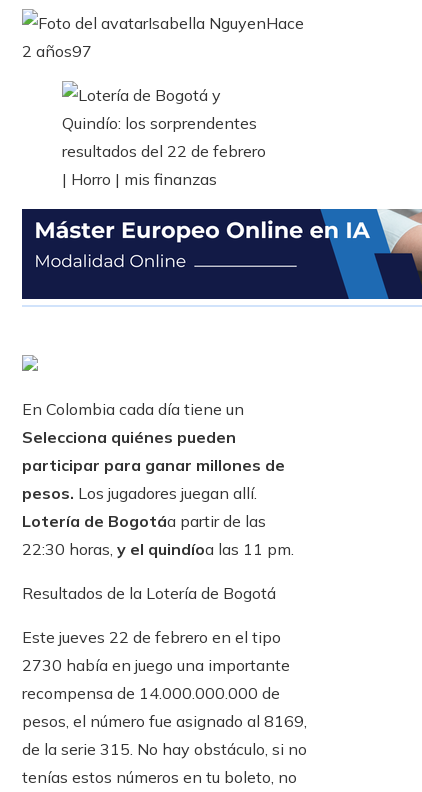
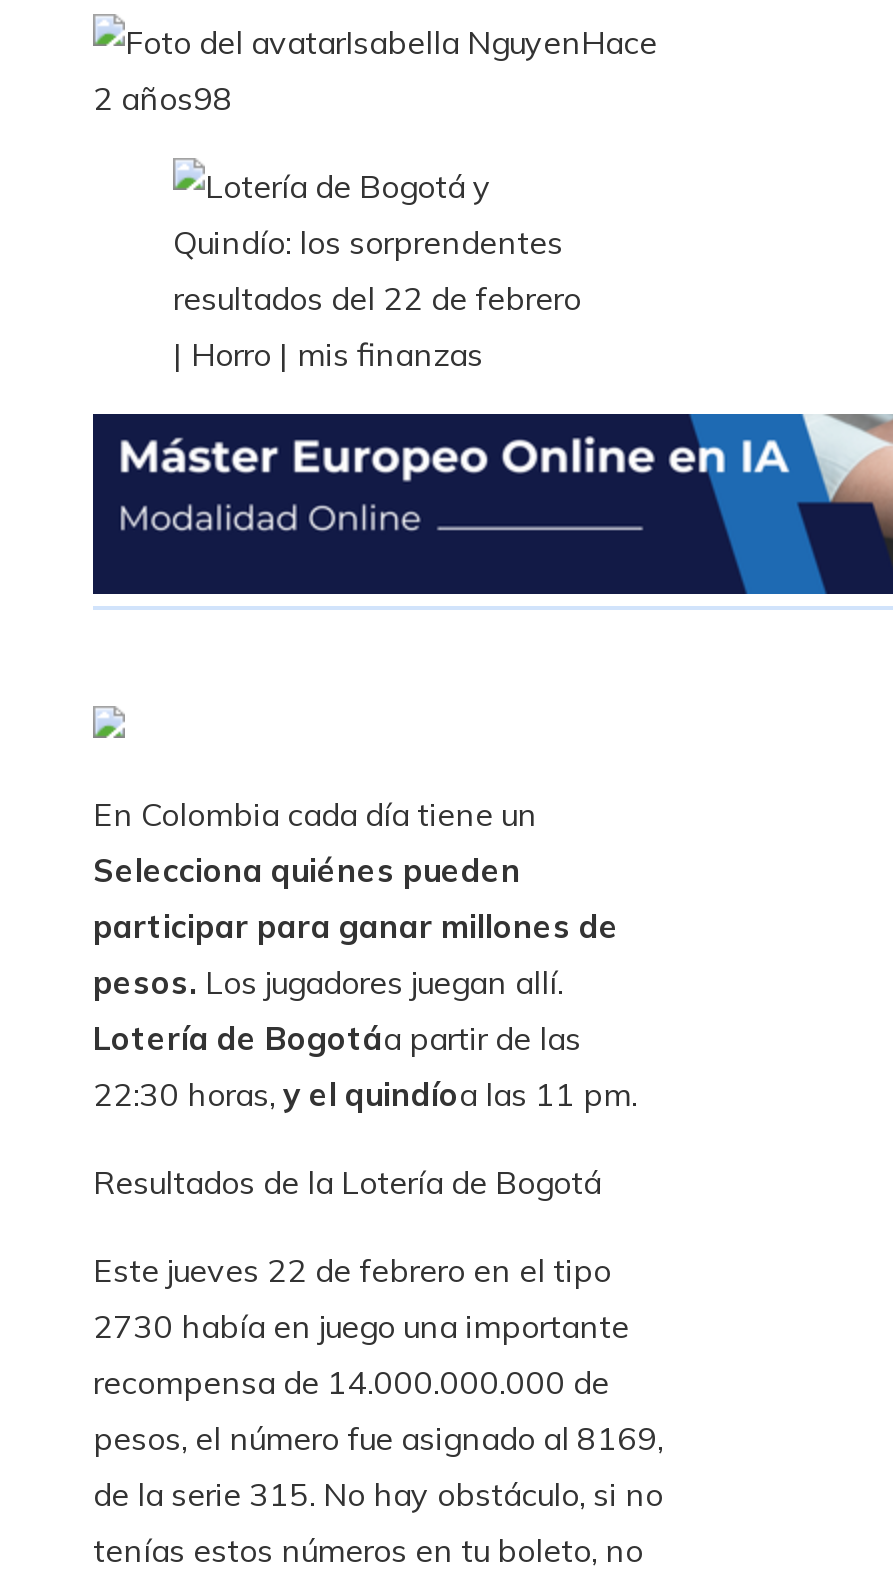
- 2 años97
+ 2 años98
